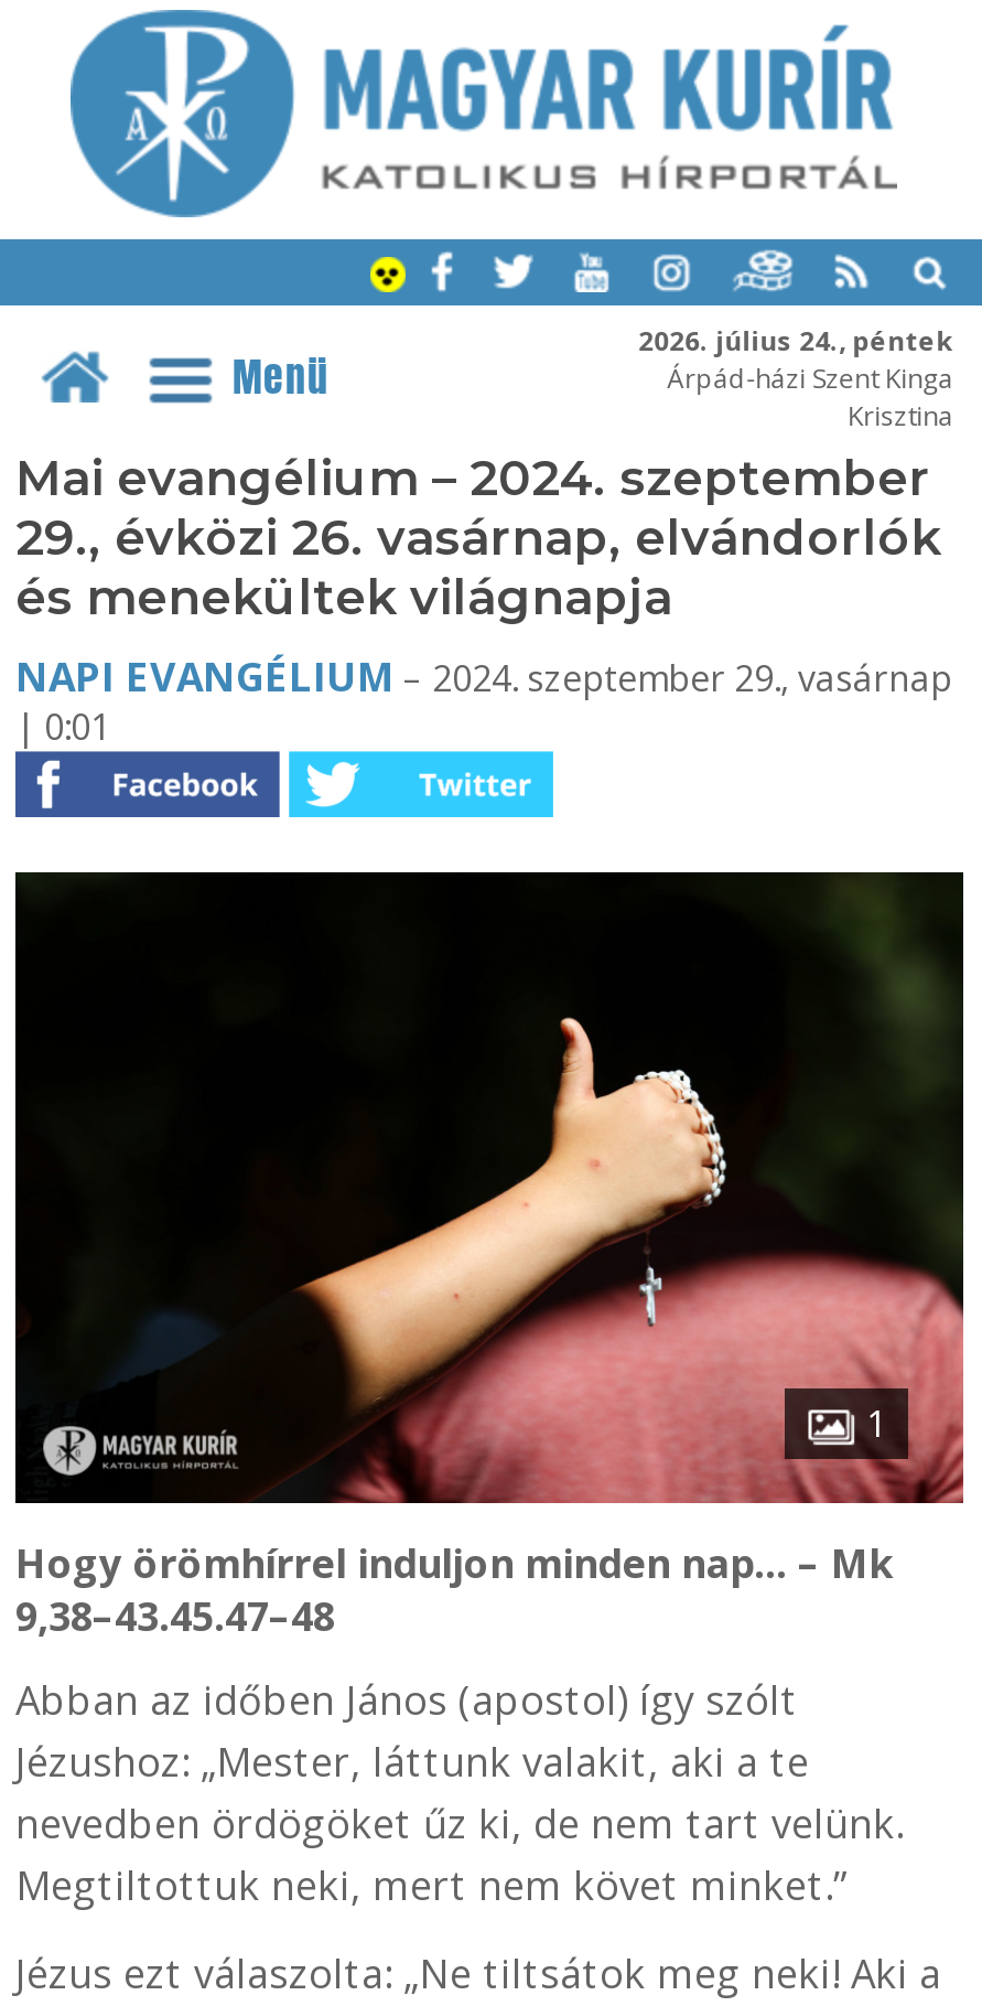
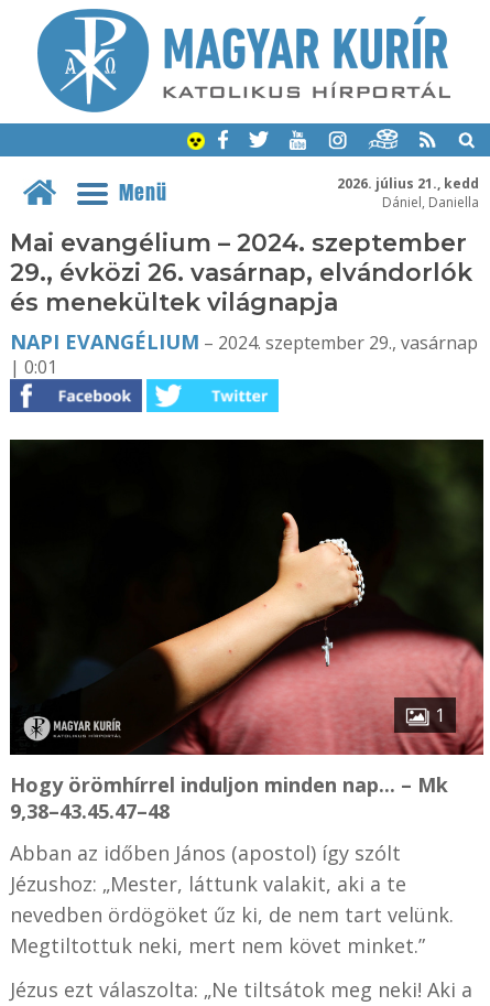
- 2026. július 24., péntek
- Árpád-házi Szent Kinga
- Krisztina
+ 2026. július 21., kedd
+ Dániel, Daniella
